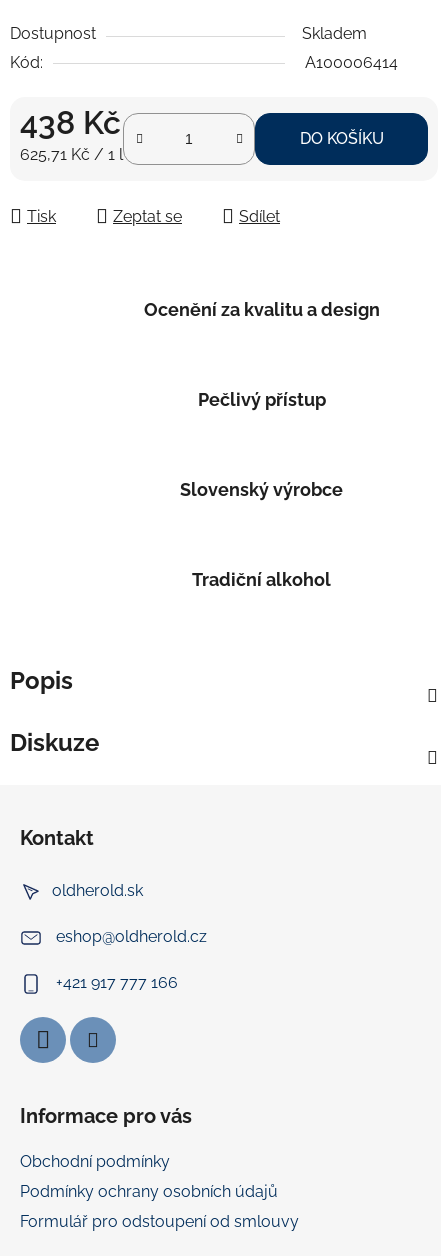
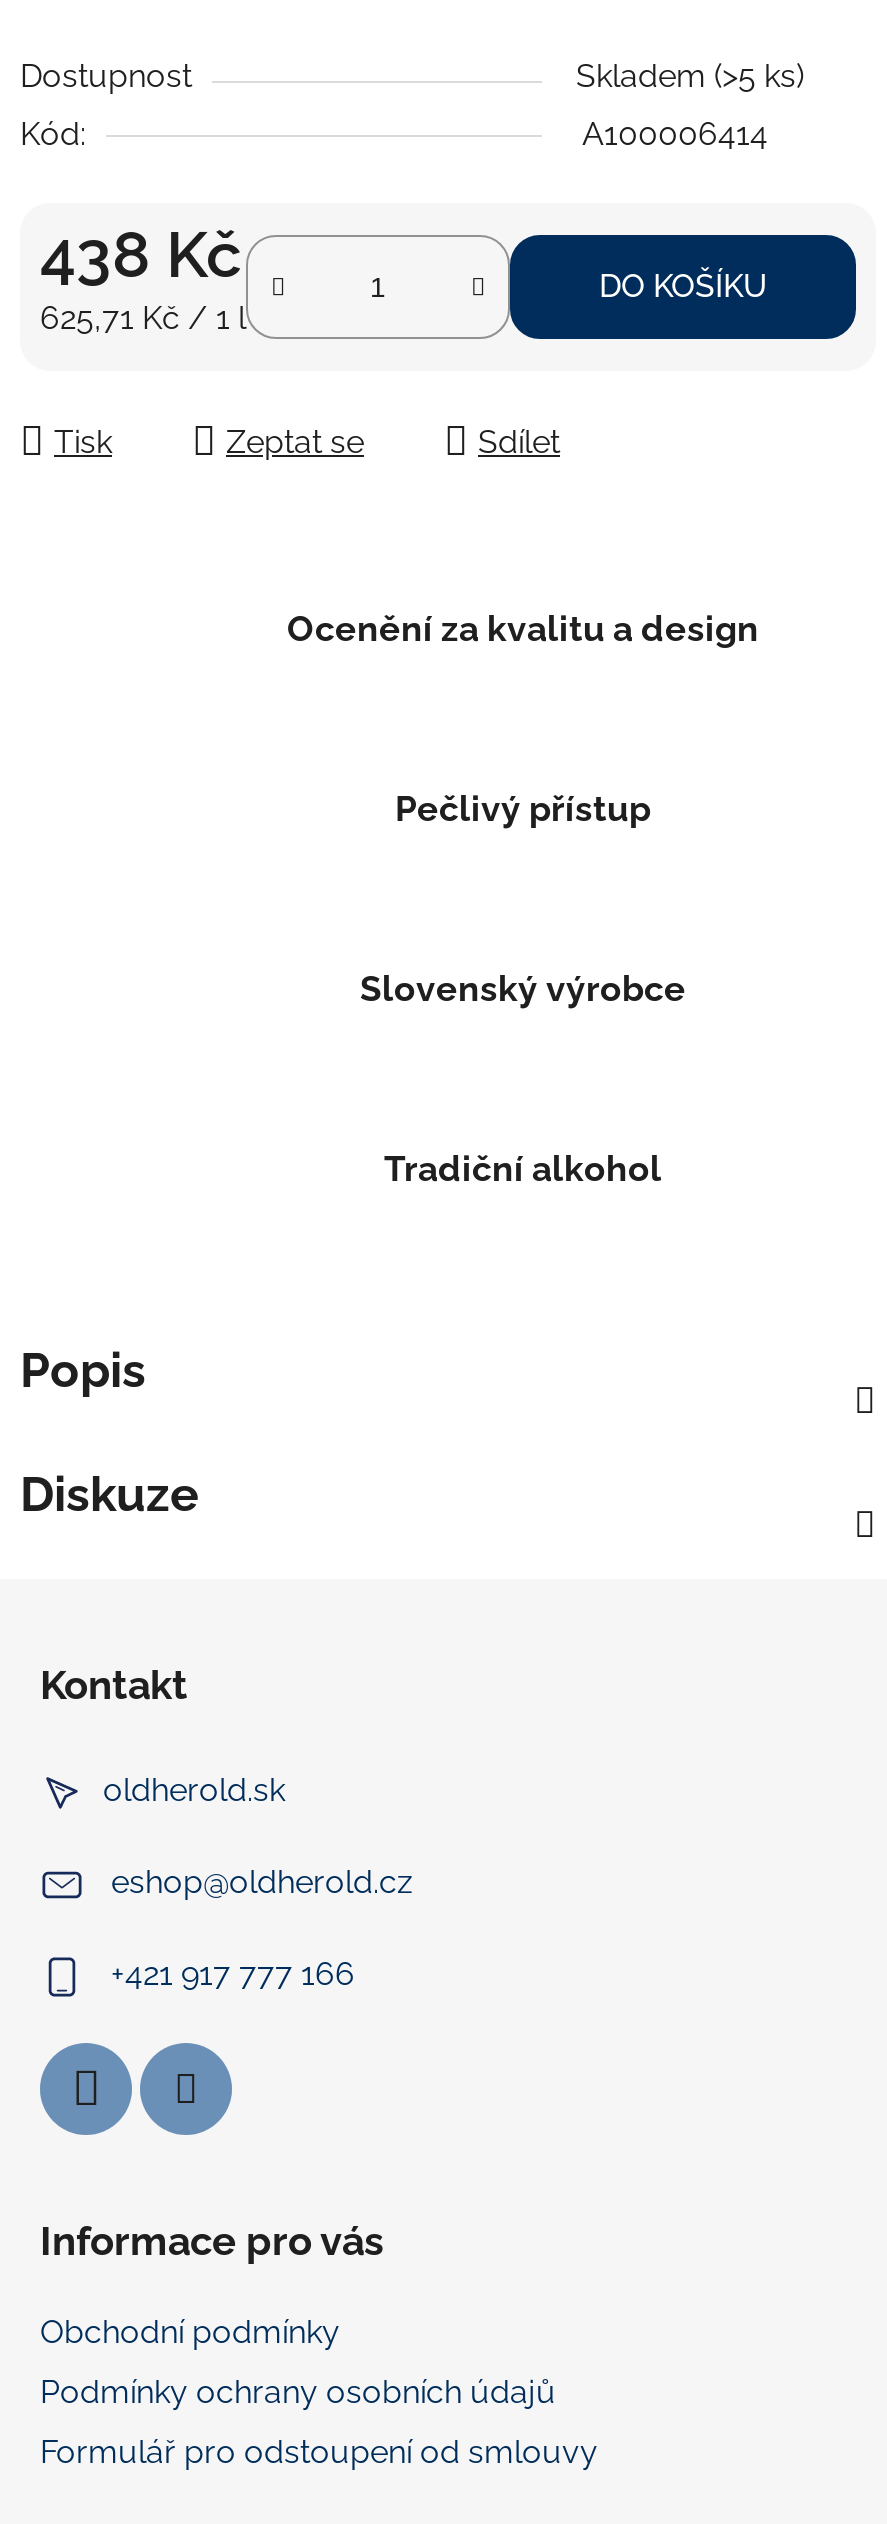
- Skladem
+ Skladem (>5 ks)
